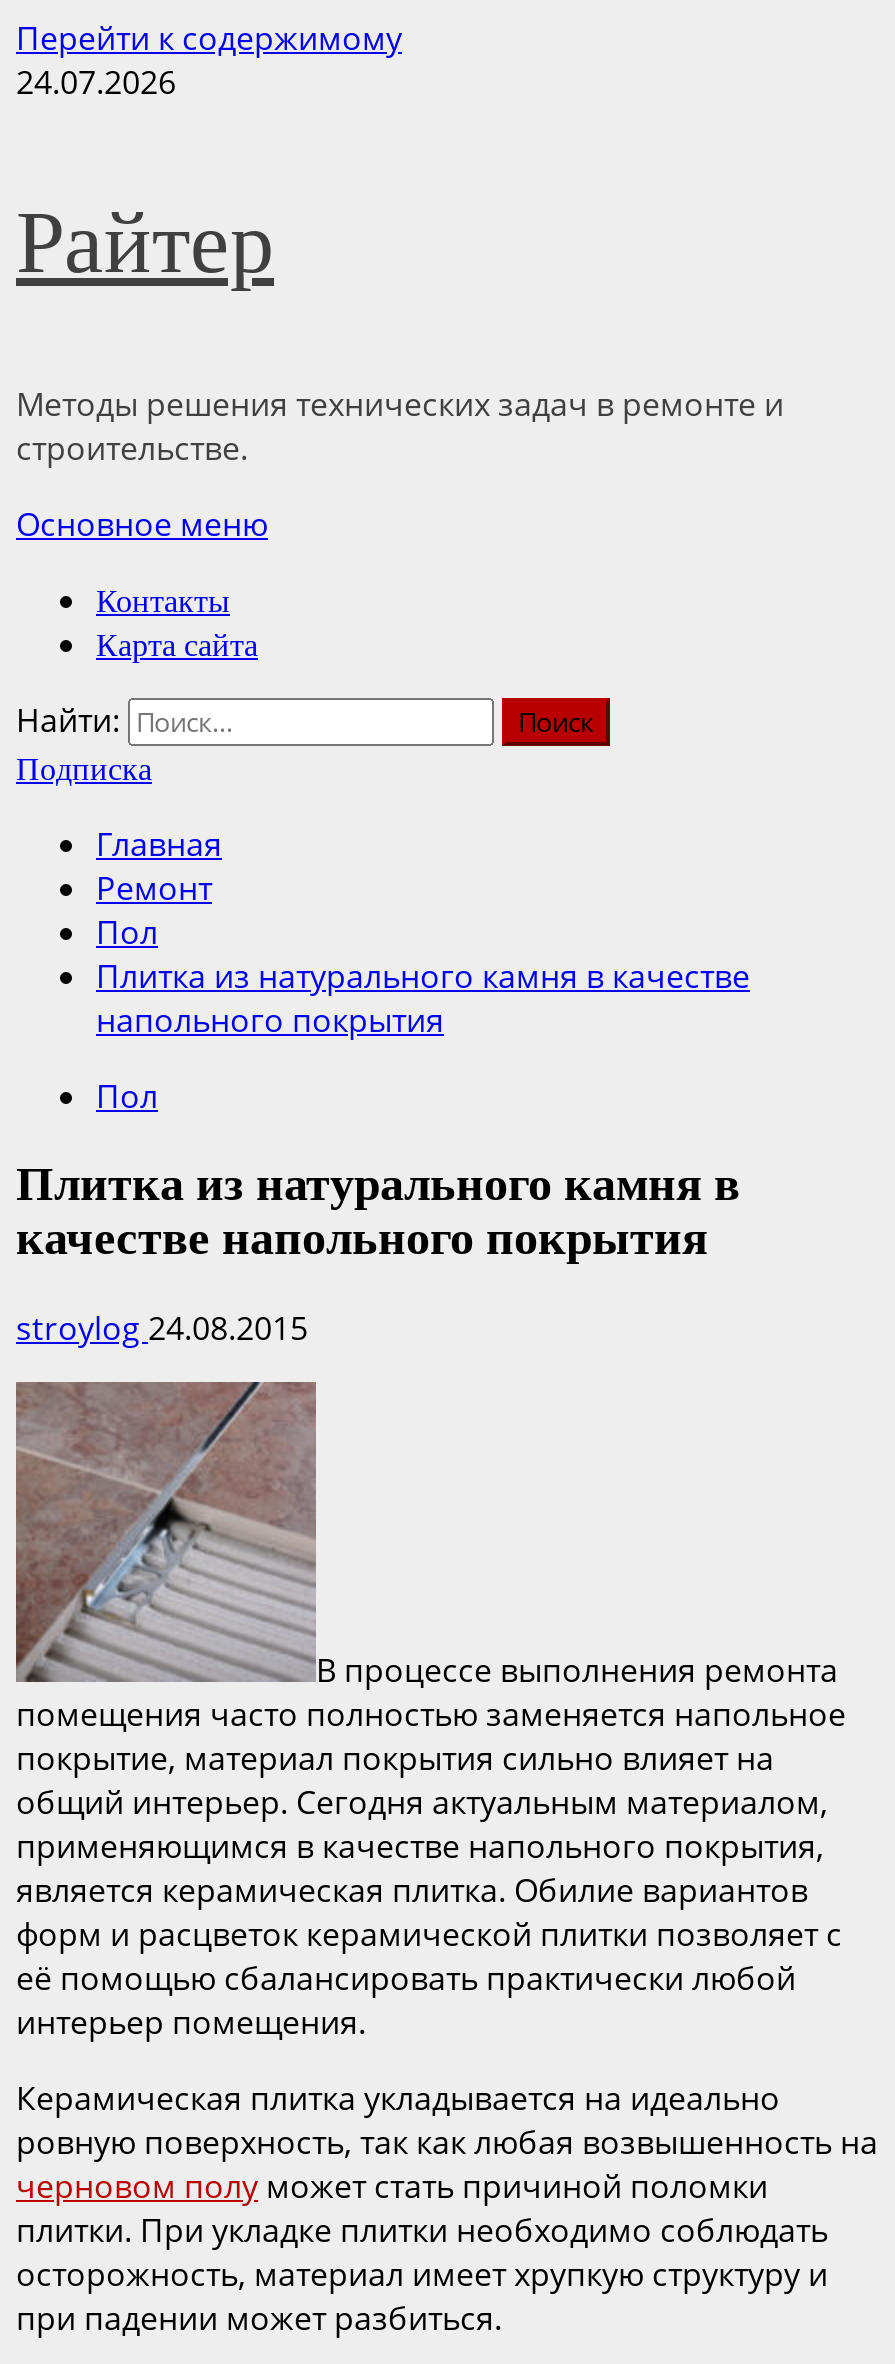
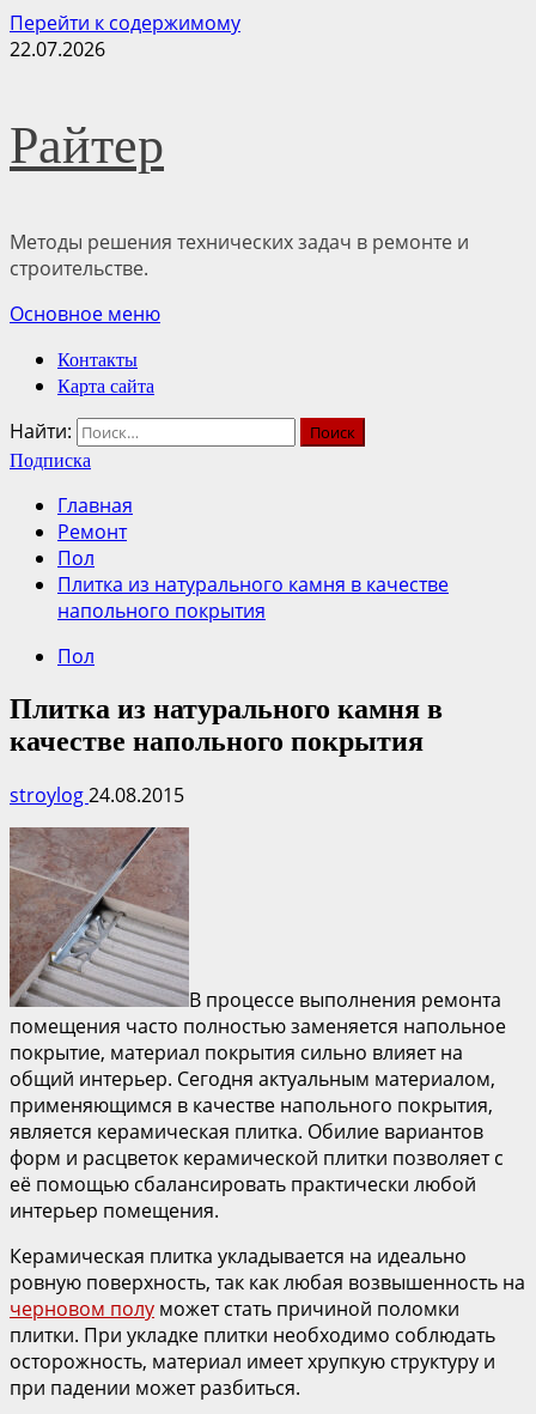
- 24.07.2026
+ 22.07.2026
